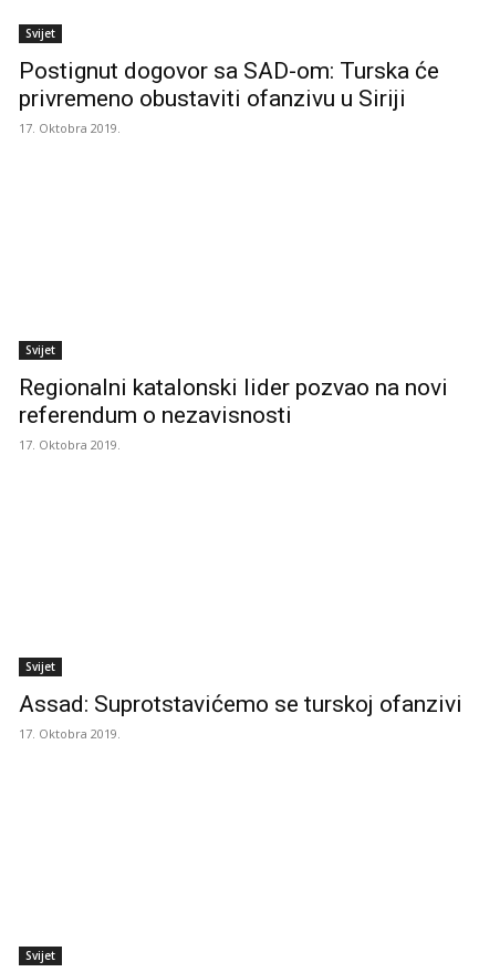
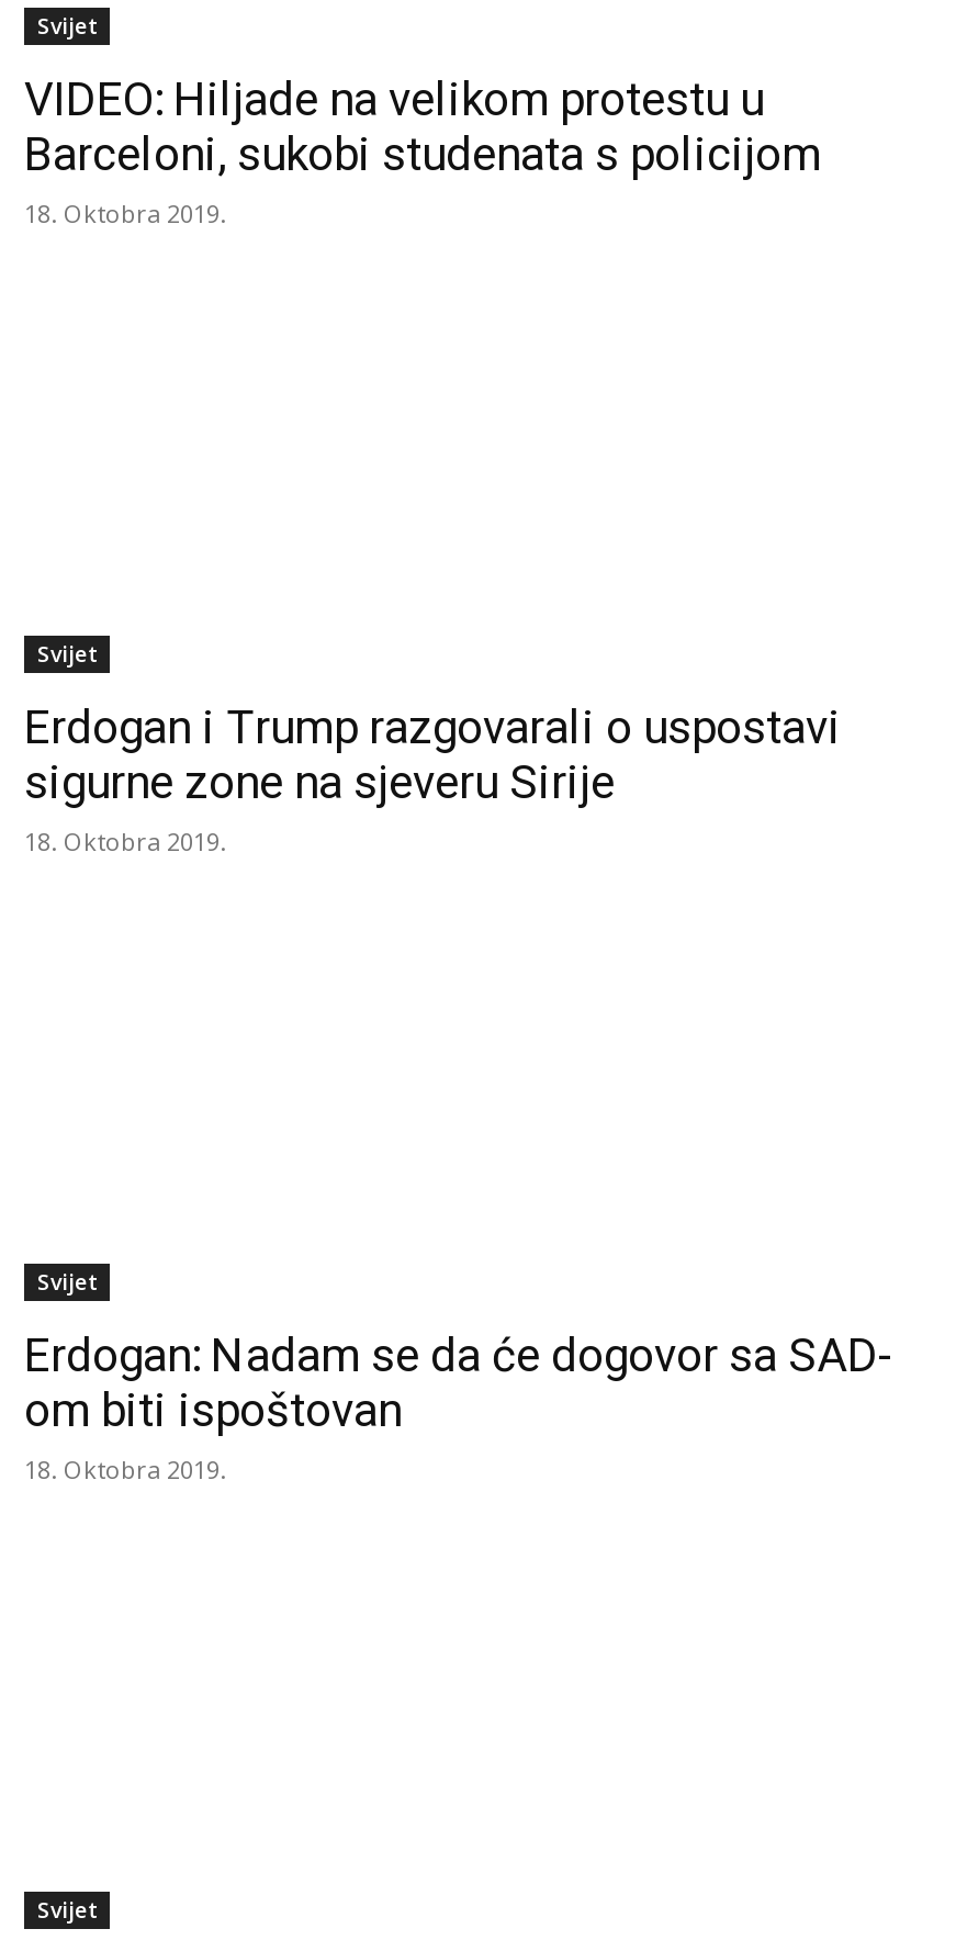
- Postignut dogovor sa SAD-om: Turska će
- privremeno obustaviti ofanzivu u Siriji
- 17. Oktobra 2019.
+ VIDEO: Hiljade na velikom protestu u
+ Barceloni, sukobi studenata s policijom
+ 18. Oktobra 2019.

- Regionalni katalonski lider pozvao na novi
- referendum o nezavisnosti
- 17. Oktobra 2019.
+ Erdogan i Trump razgovarali o uspostavi
+ sigurne zone na sjeveru Sirije
+ 18. Oktobra 2019.

- Assad: Suprotstavićemo se turskoj ofanzivi
- 17. Oktobra 2019.
+ Erdogan: Nadam se da će dogovor sa SAD-
+ om biti ispoštovan
+ 18. Oktobra 2019.
